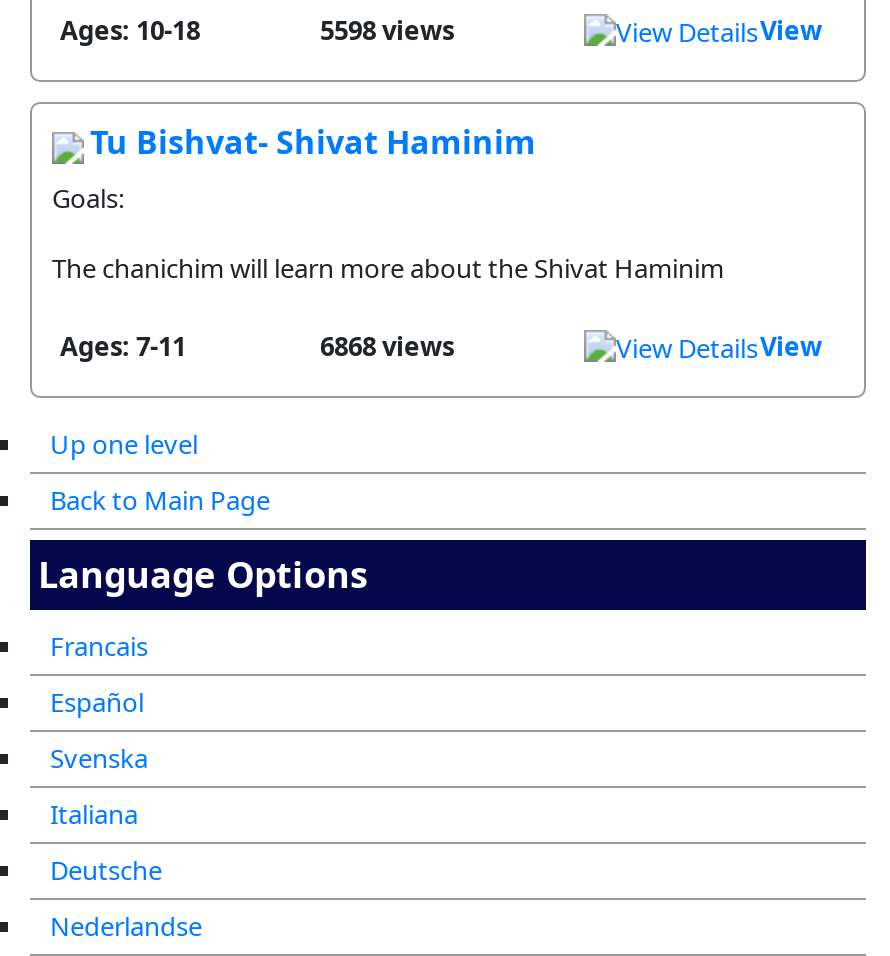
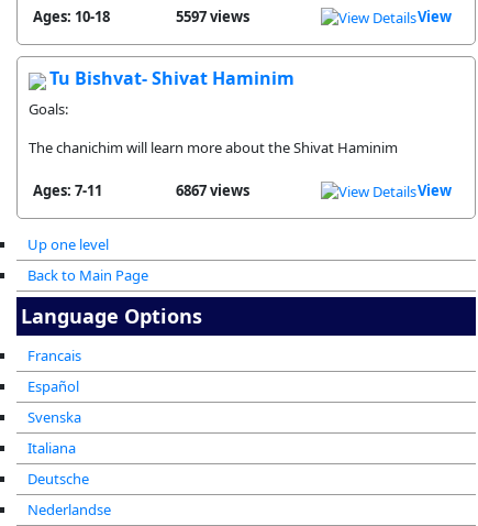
- 5598 views
+ 5597 views

- 6868 views
+ 6867 views
